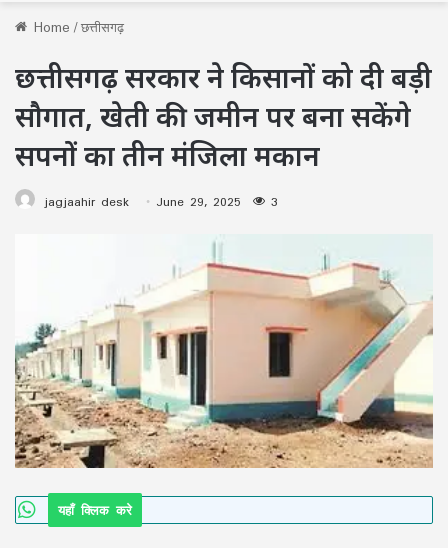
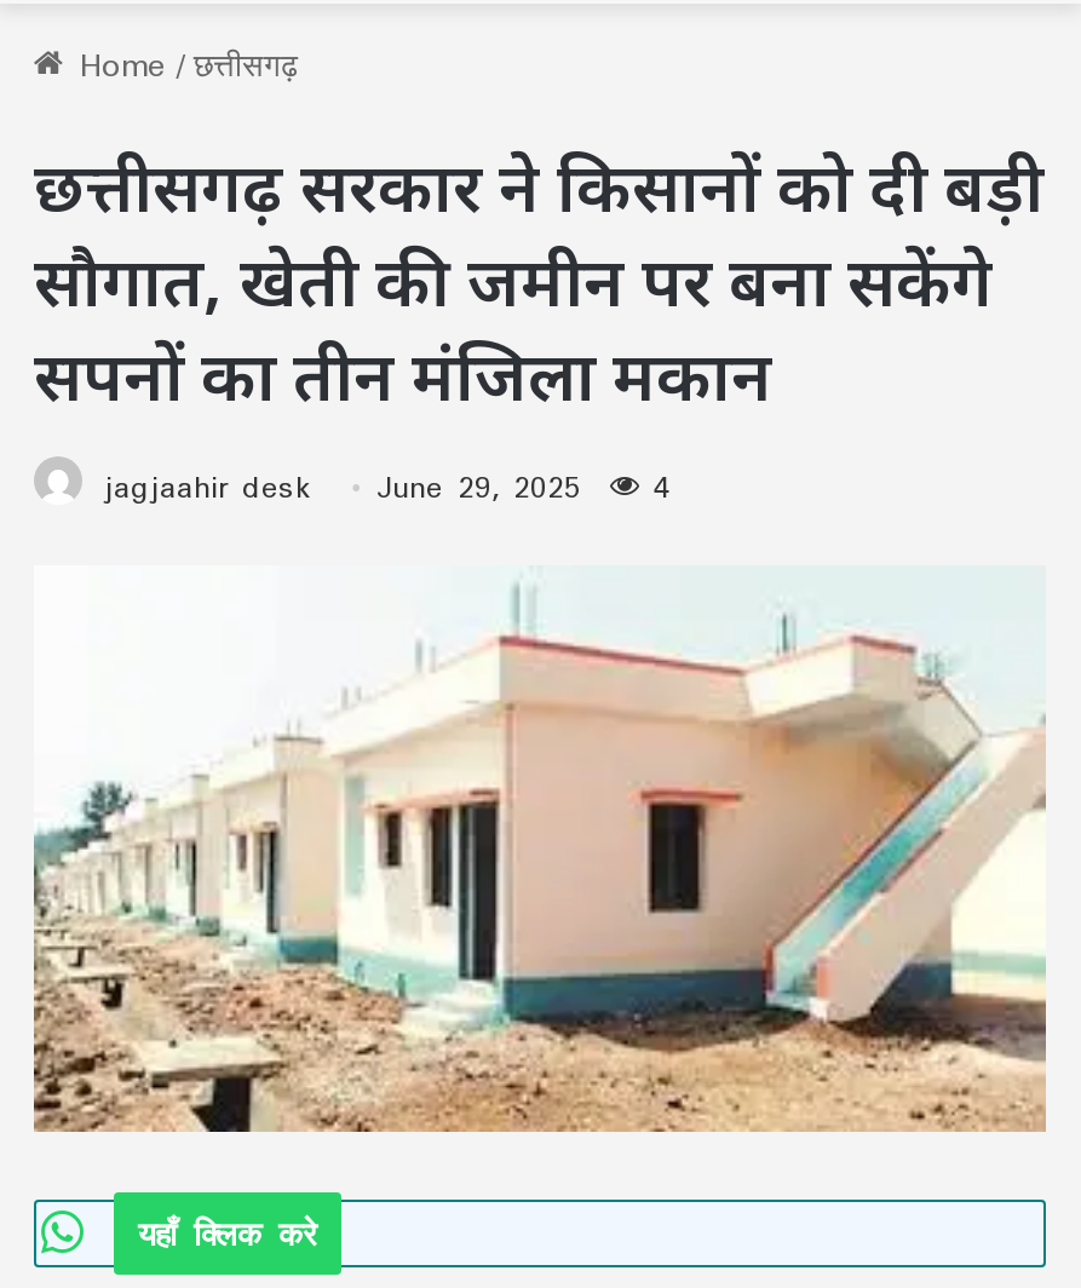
- jagjaahir desk June 29, 2025 3
+ jagjaahir desk June 29, 2025 4
